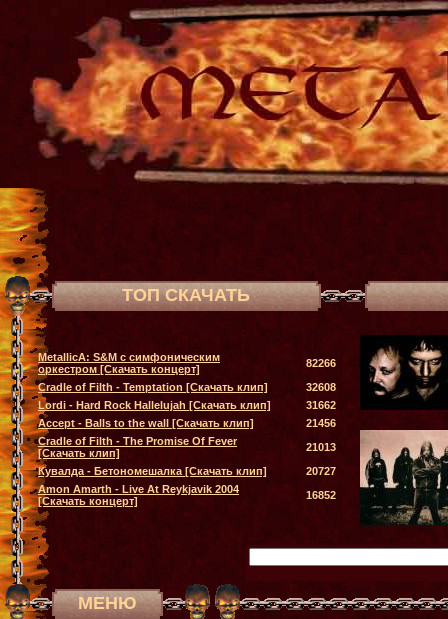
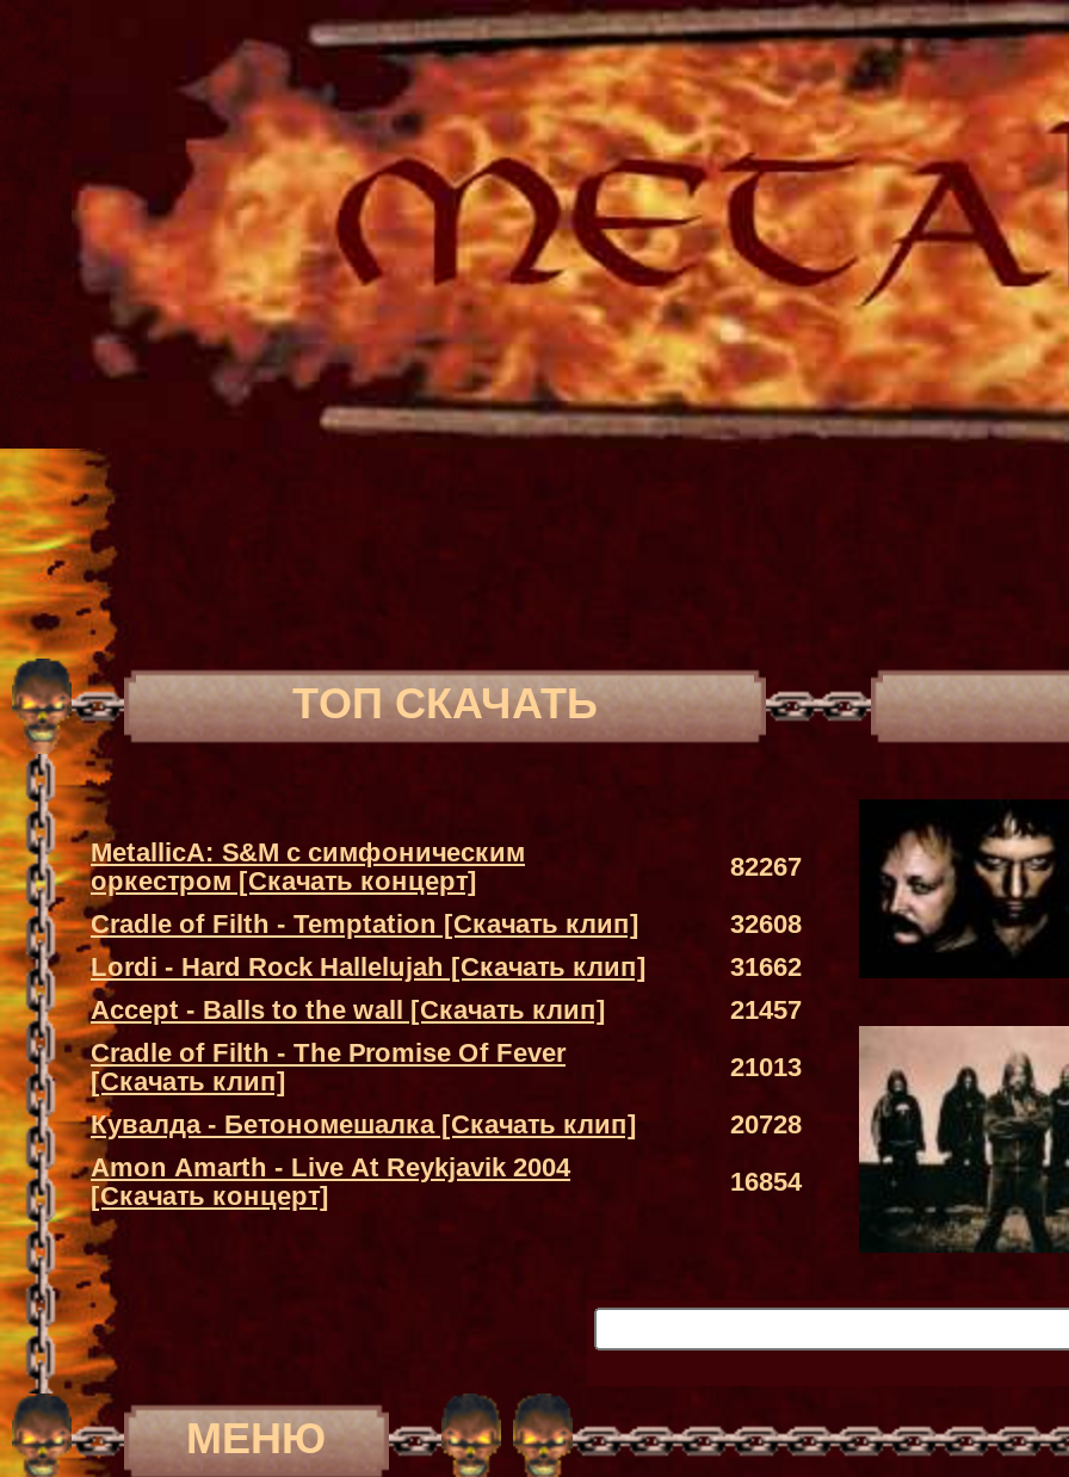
- 82266
+ 82267

- 21456
+ 21457

- 20727
+ 20728

- 16852
+ 16854
